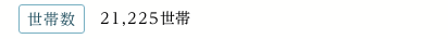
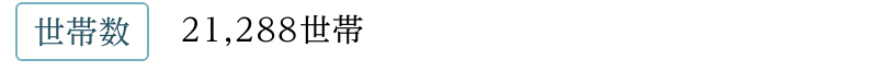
- 世帯数 21,225世帯
+ 世帯数 21,288世帯
